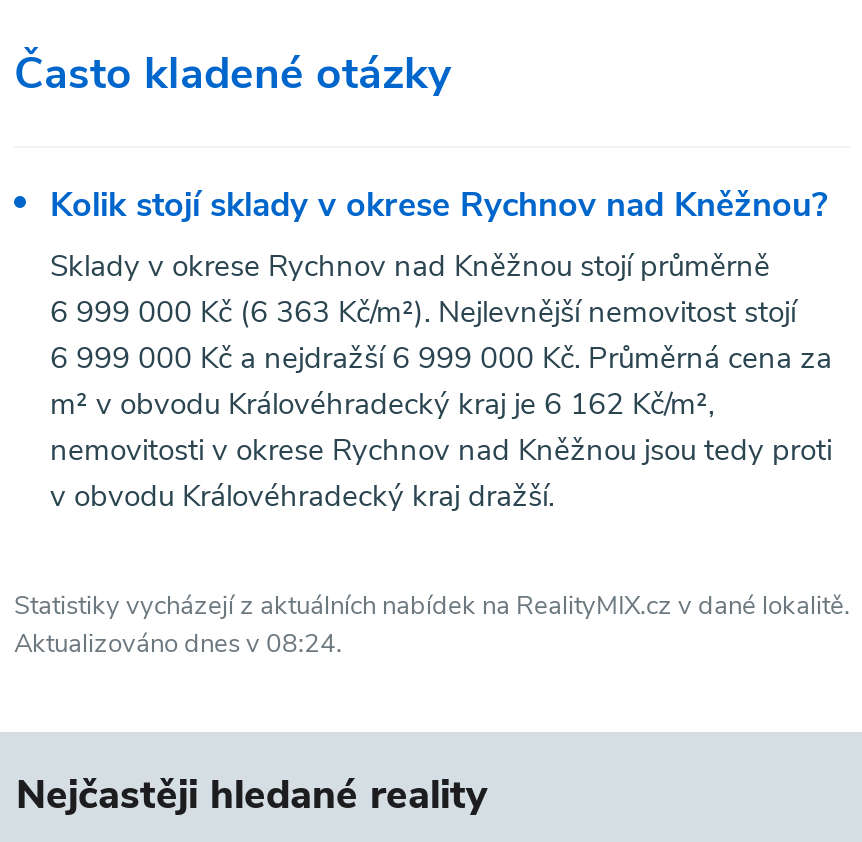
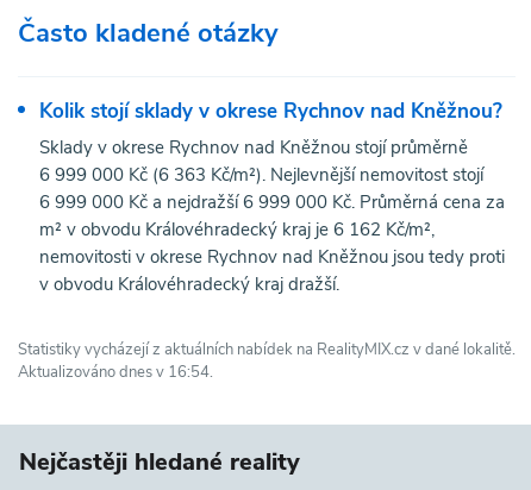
- Aktualizováno dnes v 08:24.
+ Aktualizováno dnes v 16:54.
